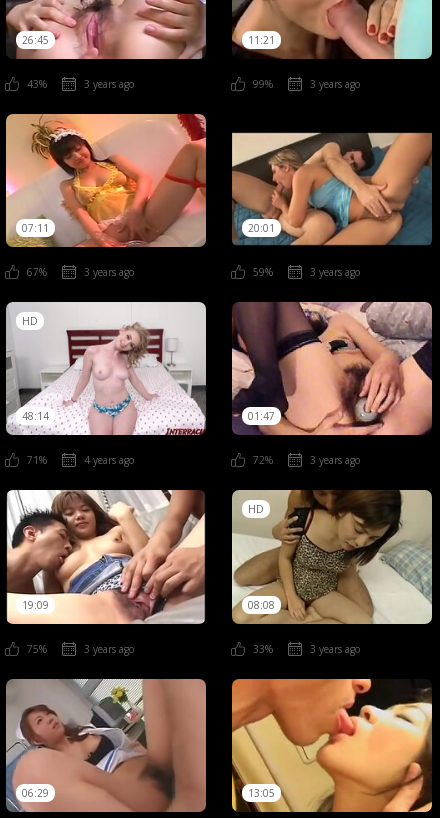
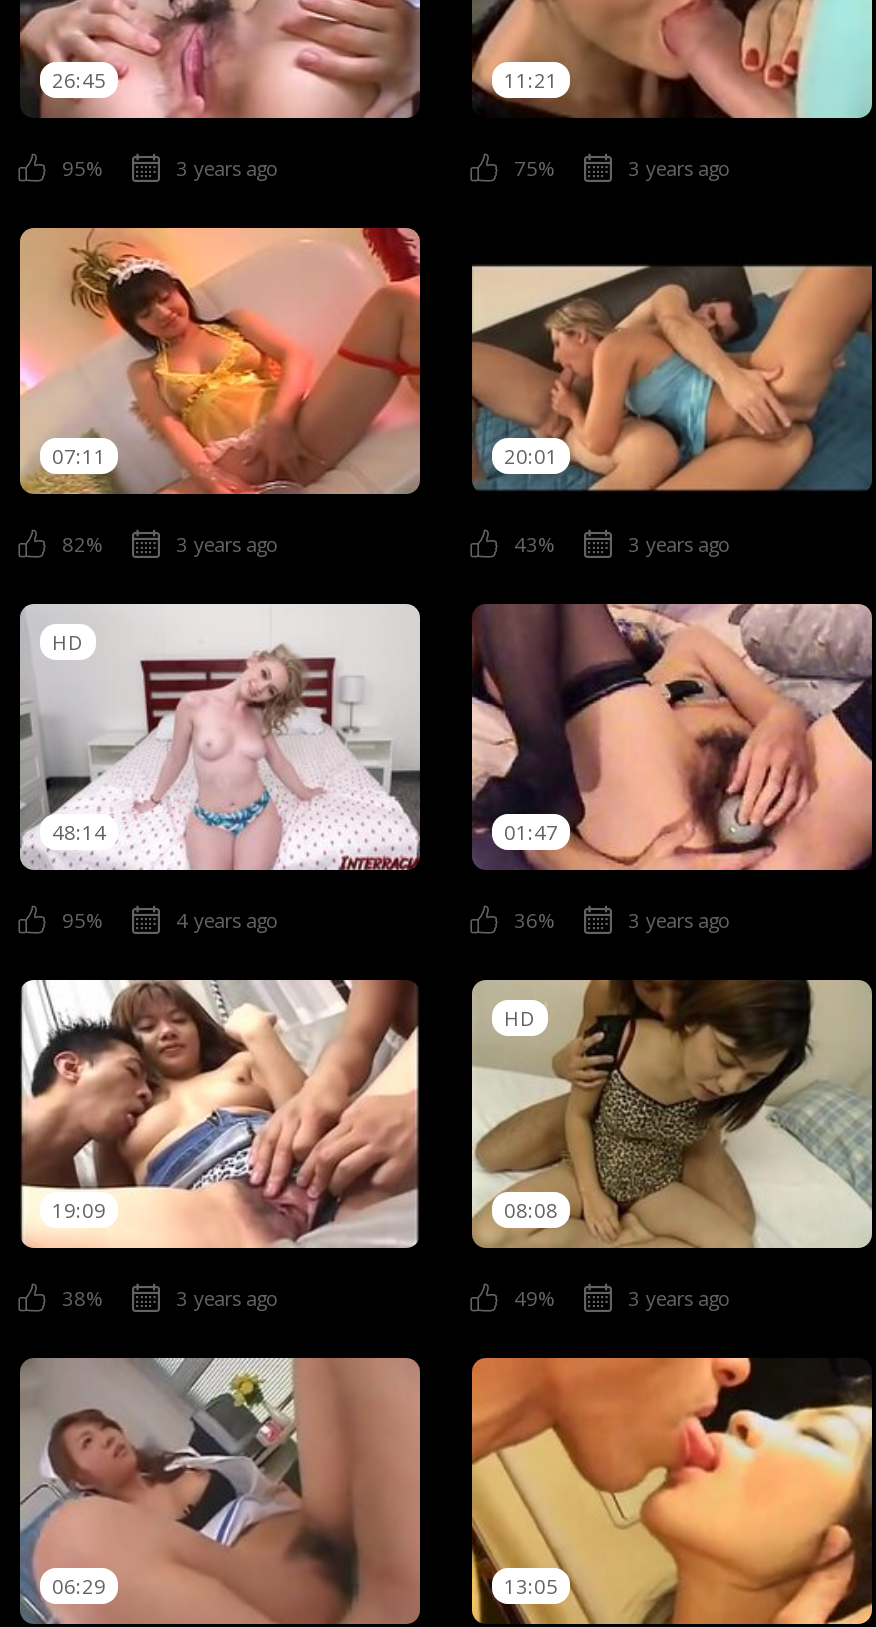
- 43%
+ 95%

- 99%
+ 75%

- 67%
+ 82%

- 59%
+ 43%

- 71%
+ 95%

- 72%
+ 36%

- 75%
+ 38%

- 33%
+ 49%
